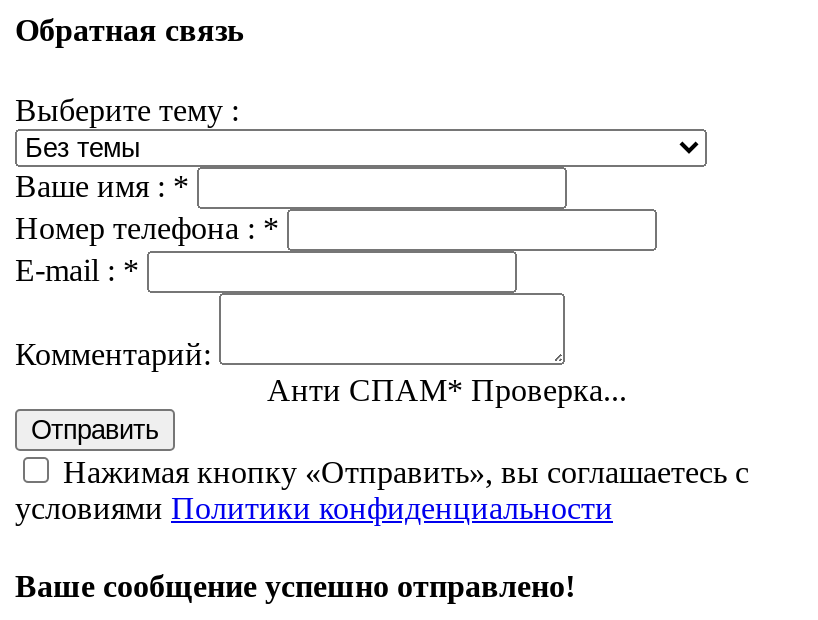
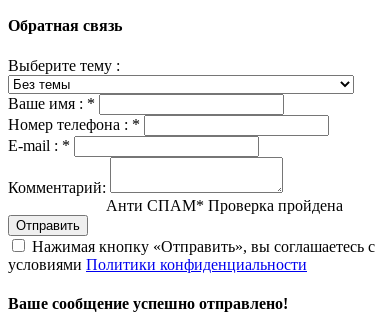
- Анти СПАМ* Проверка...
+ Анти СПАМ* Проверка пройдена
